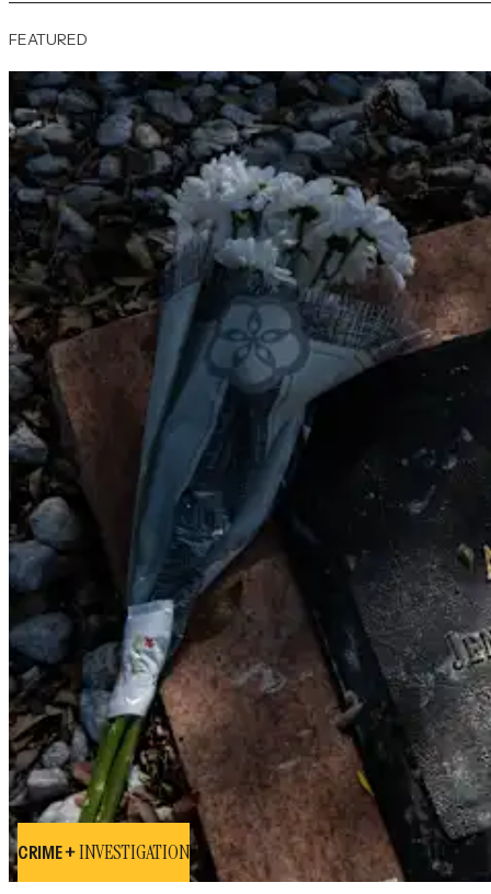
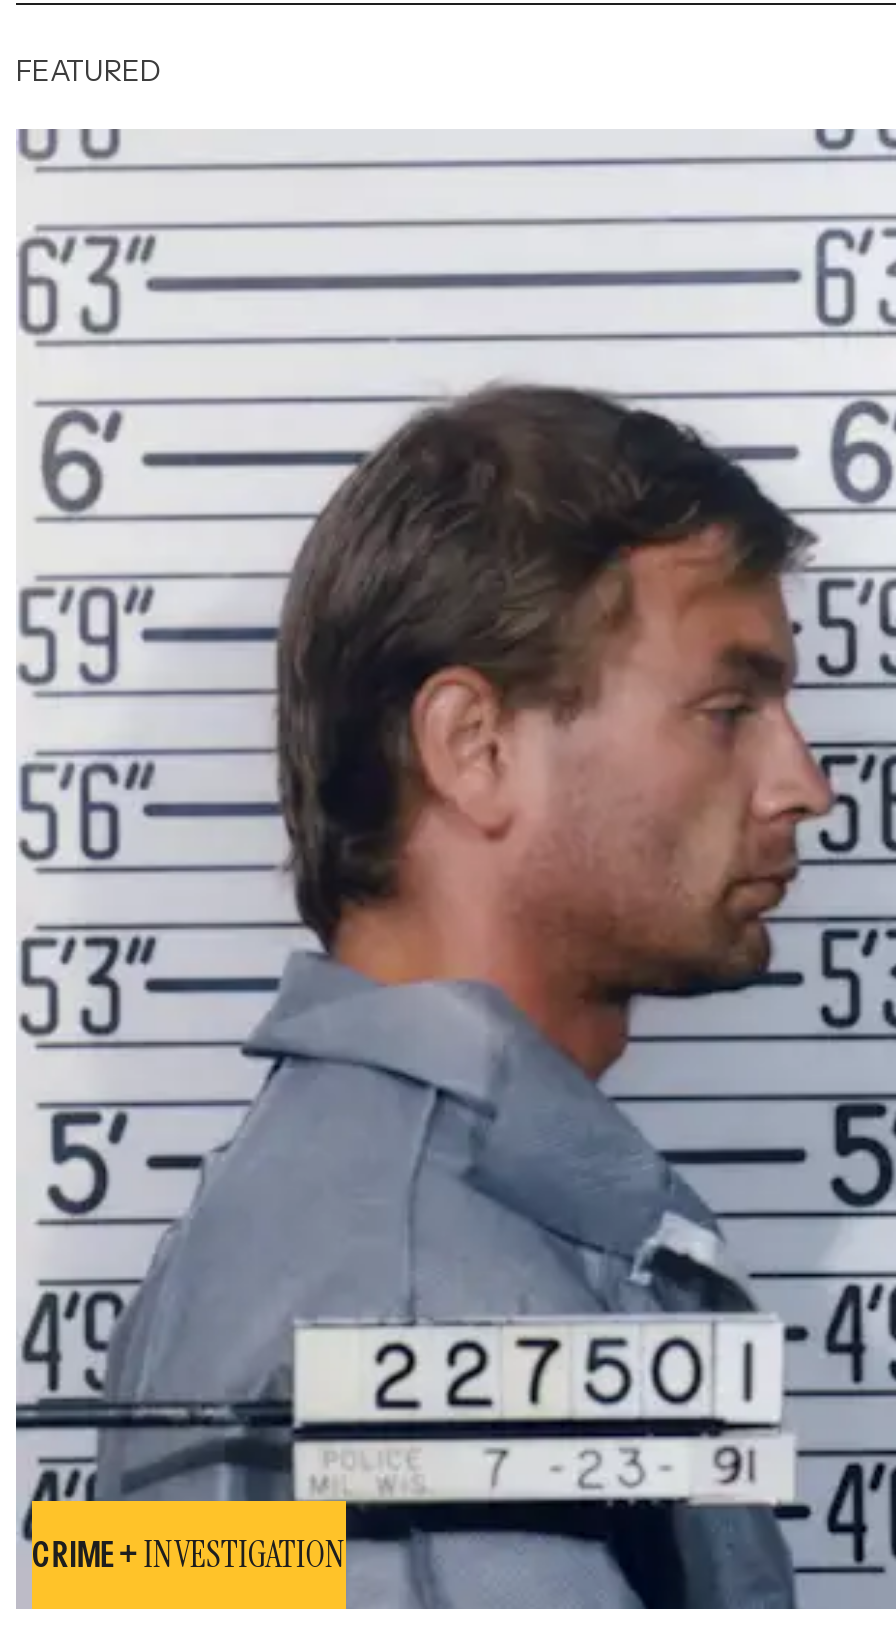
- [image]
+ [image]
